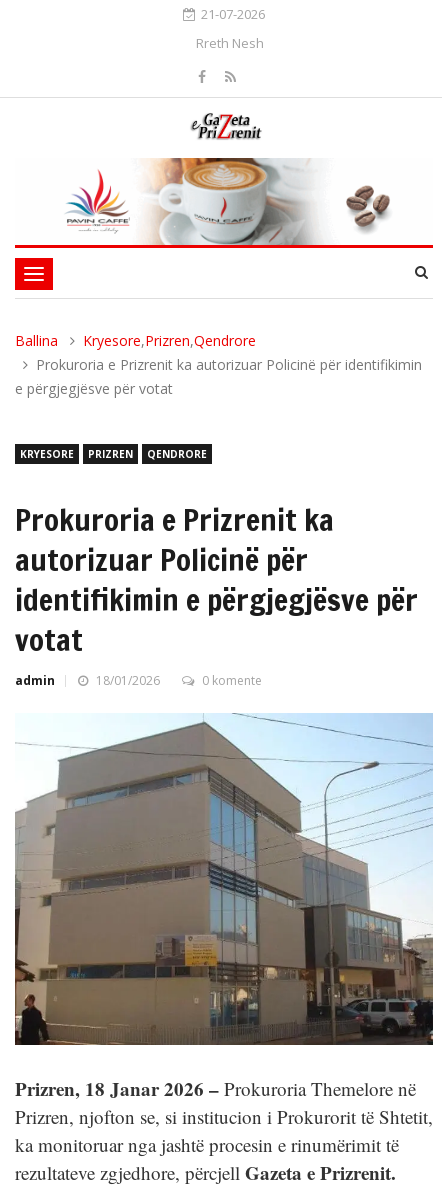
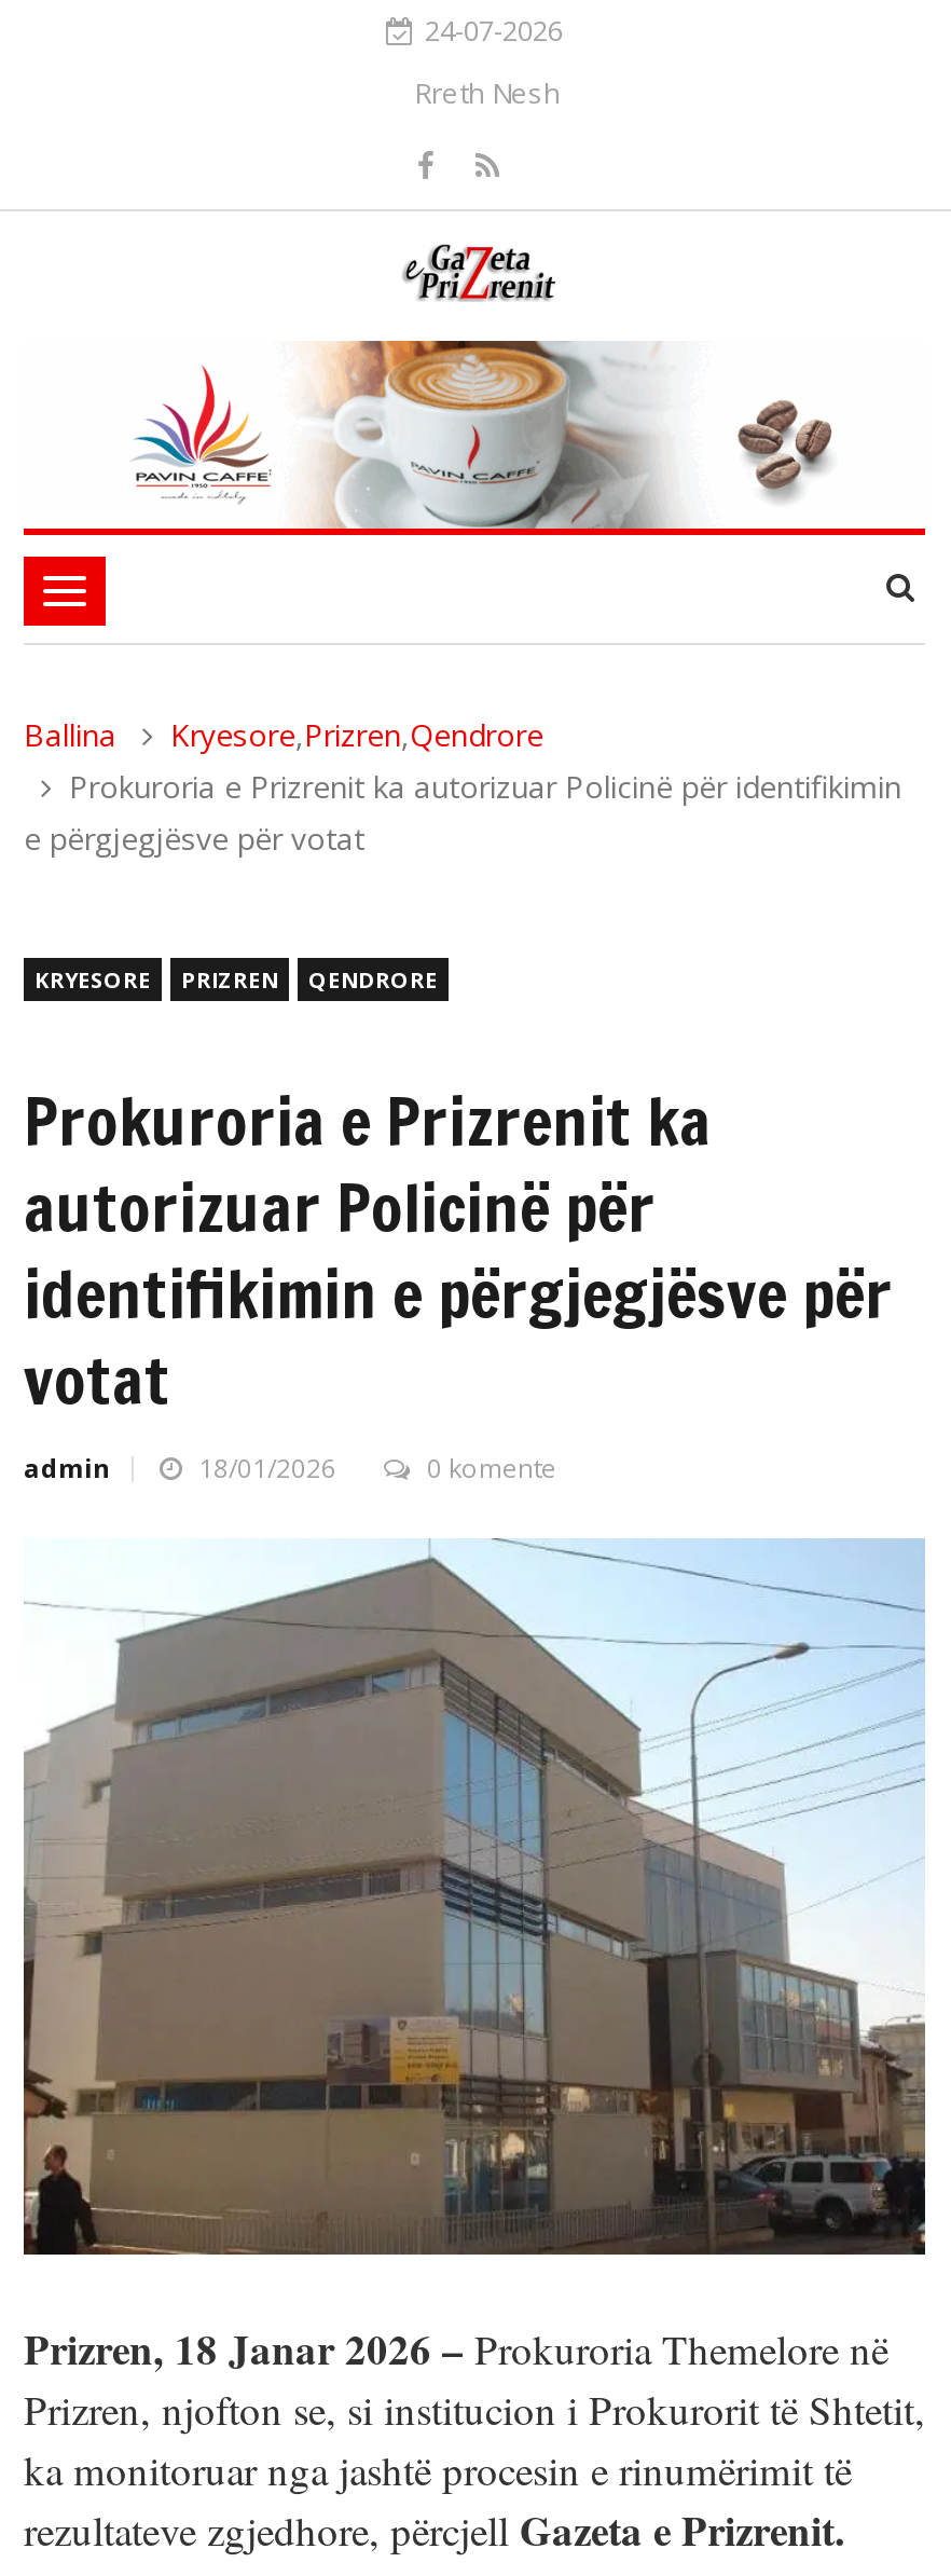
- 21-07-2026
+ 24-07-2026
